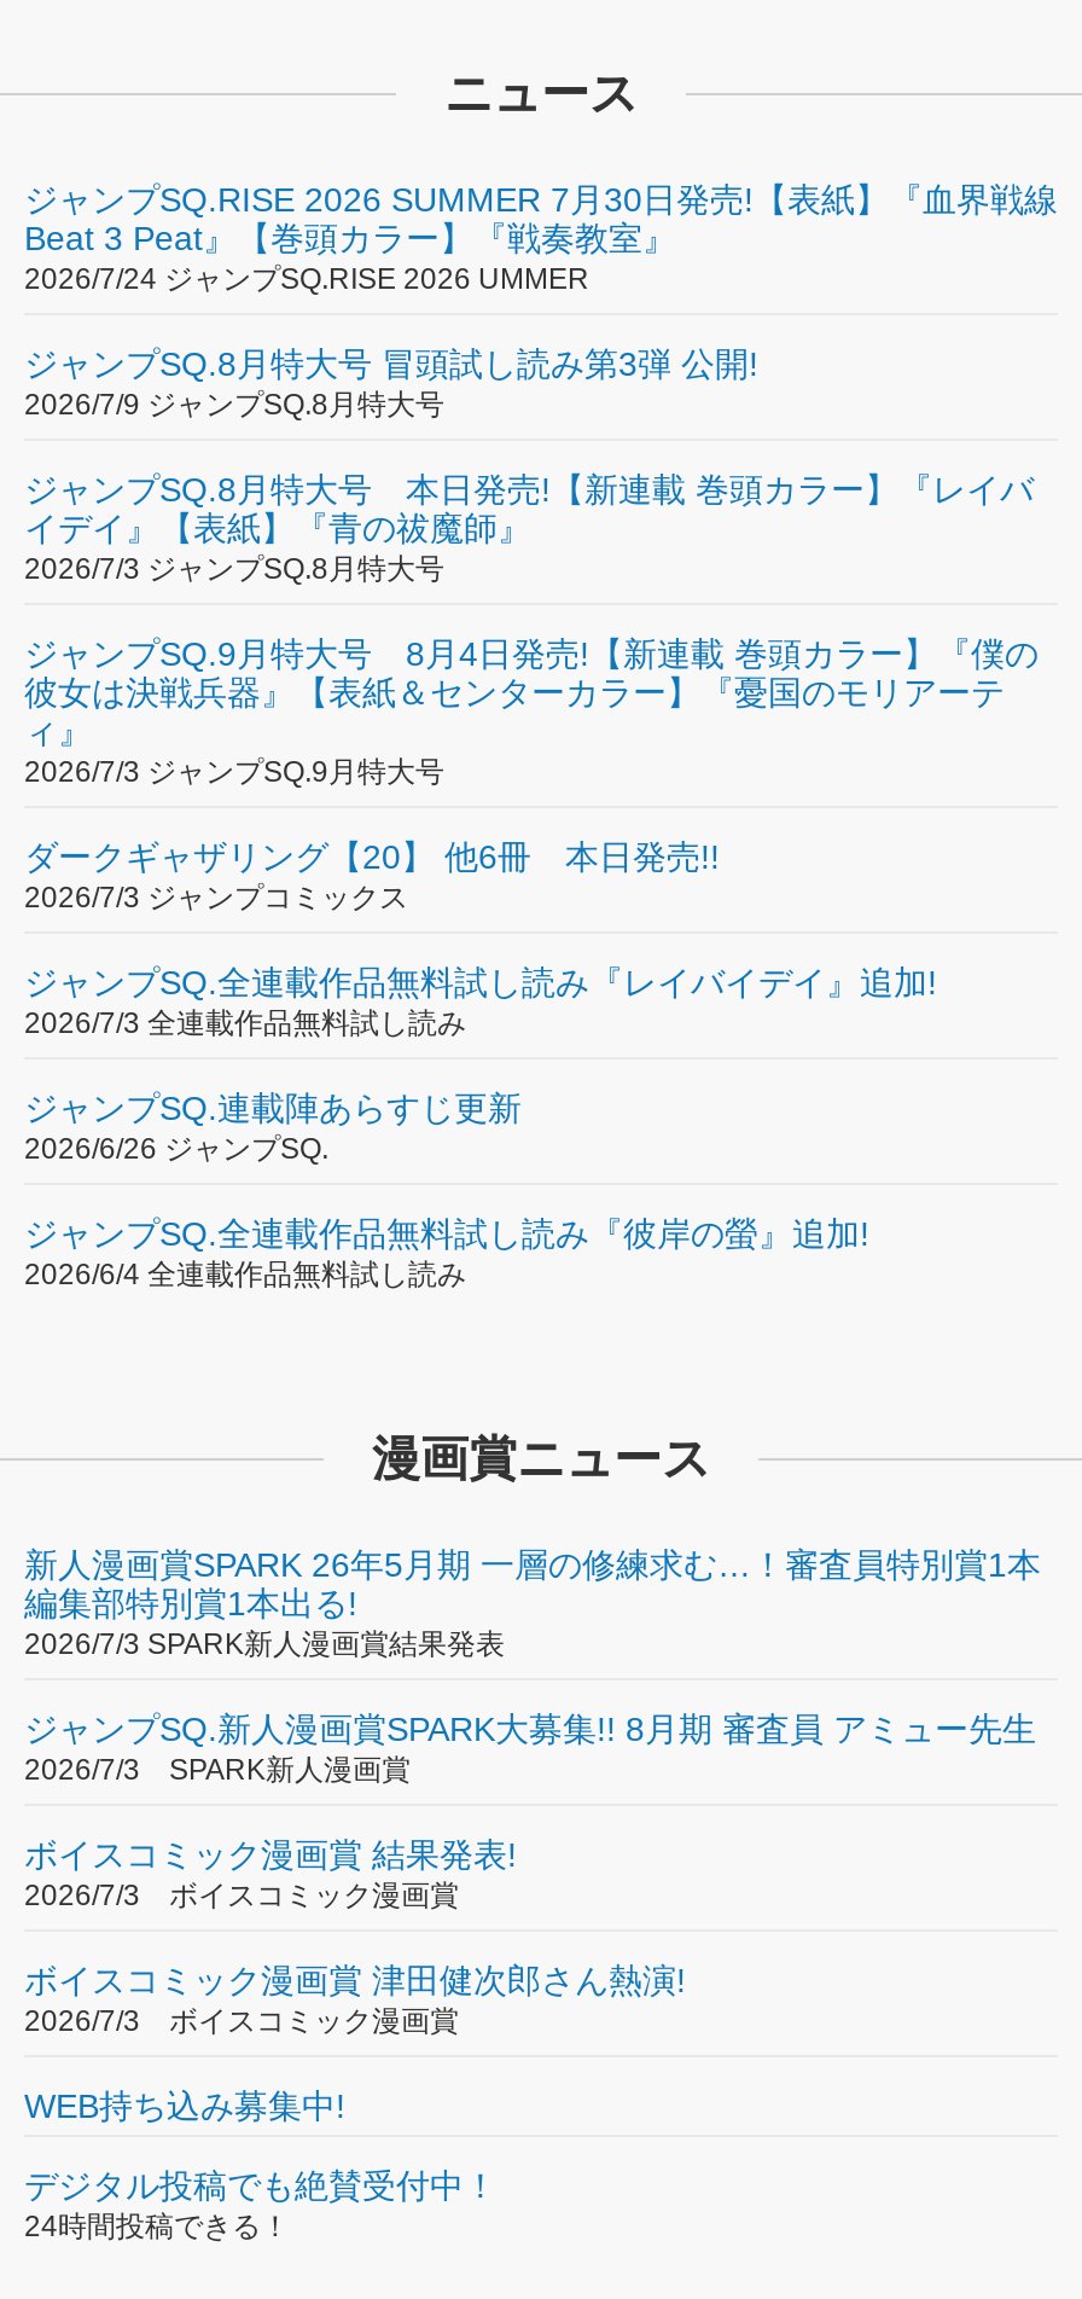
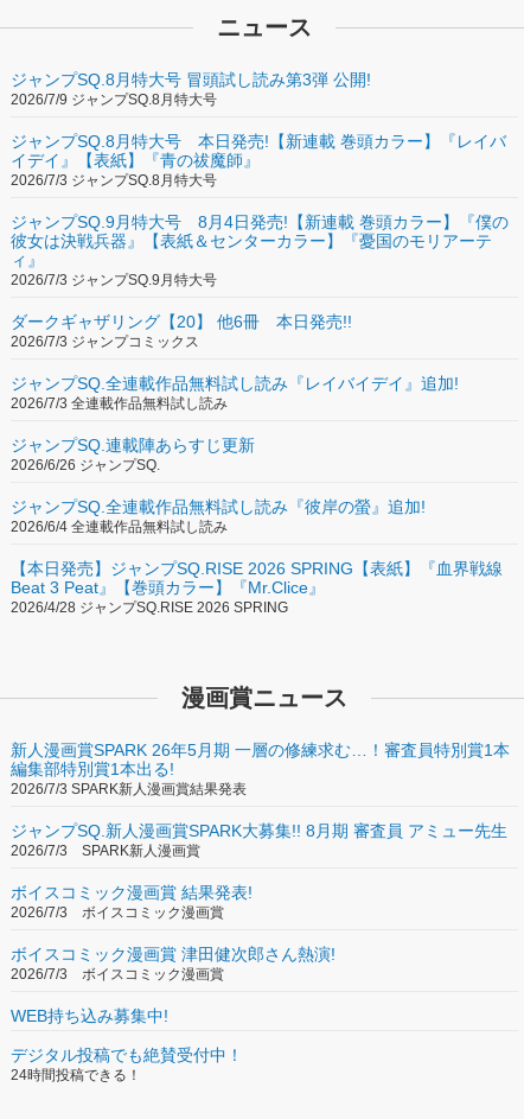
- ジャンプSQ.RISE 2026 SUMMER 7月30日発売!【表紙】『血界戦線
- Beat 3 Peat』【巻頭カラー】『戦奏教室』
- 2026/7/24 ジャンプSQ.RISE 2026 UMMER

moved up: ジャンプSQ.8月特大号 冒頭試し読み第3弾 公開! | 2026/7/9 ジャンプSQ.8月特大号 | ジャンプSQ.8月特大号 本日発売!【新連載 巻頭カラー】『レイバ | ... | ジャンプSQ.全連載作品無料試し読み『彼岸の螢』追加! | 2026/6/4 全連載作品無料試し読み

+ 【本日発売】ジャンプSQ.RISE 2026 SPRING【表紙】『血界戦線
+ Beat 3 Peat』【巻頭カラー】『Mr.Clice』
+ 2026/4/28 ジャンプSQ.RISE 2026 SPRING
